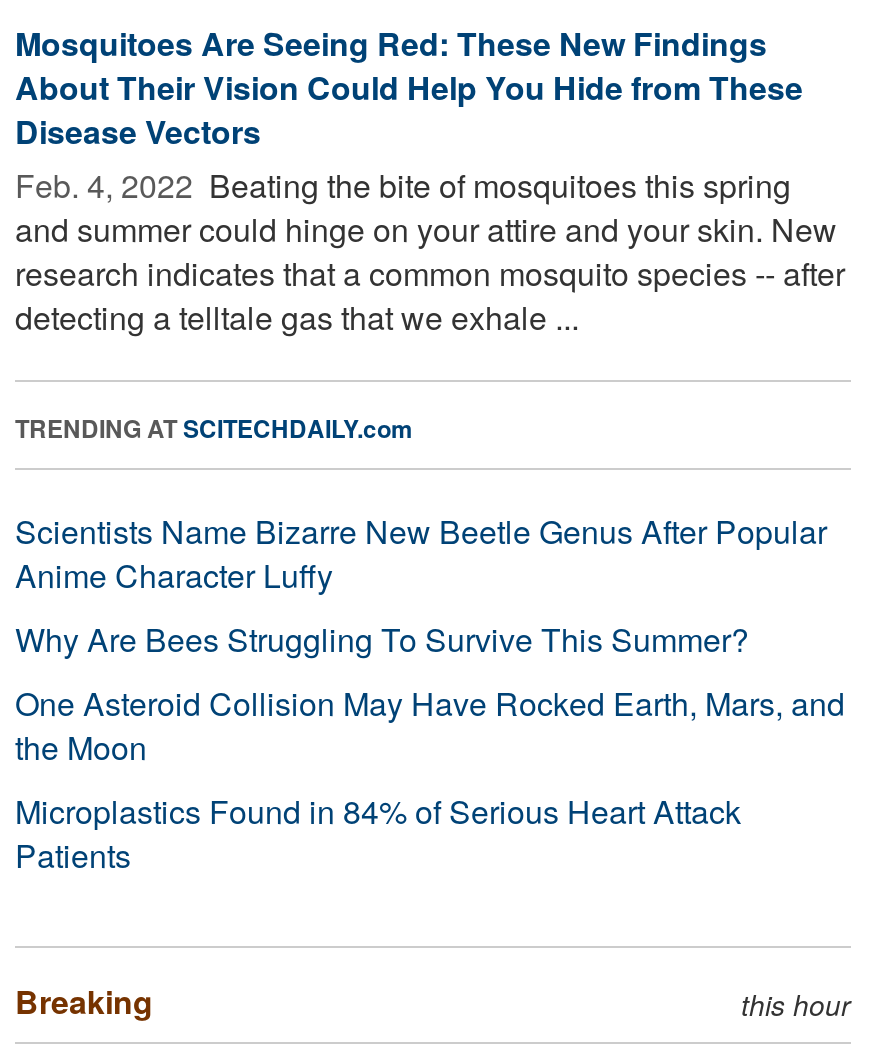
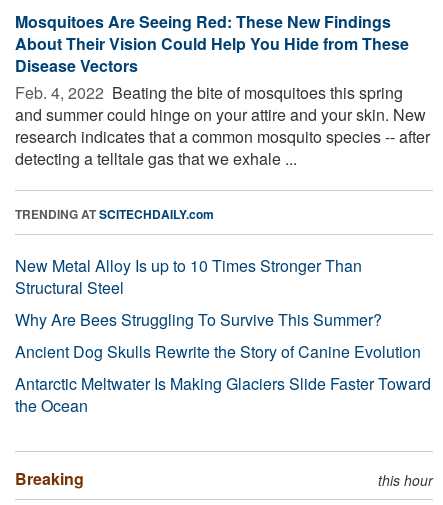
- Scientists Name Bizarre New Beetle Genus After Popular
- Anime Character Luffy
+ New Metal Alloy Is up to 10 Times Stronger Than
+ Structural Steel

- One Asteroid Collision May Have Rocked Earth, Mars, and
- the Moon
- Microplastics Found in 84% of Serious Heart Attack
- Patients
+ Ancient Dog Skulls Rewrite the Story of Canine Evolution
+ Antarctic Meltwater Is Making Glaciers Slide Faster Toward
+ the Ocean
